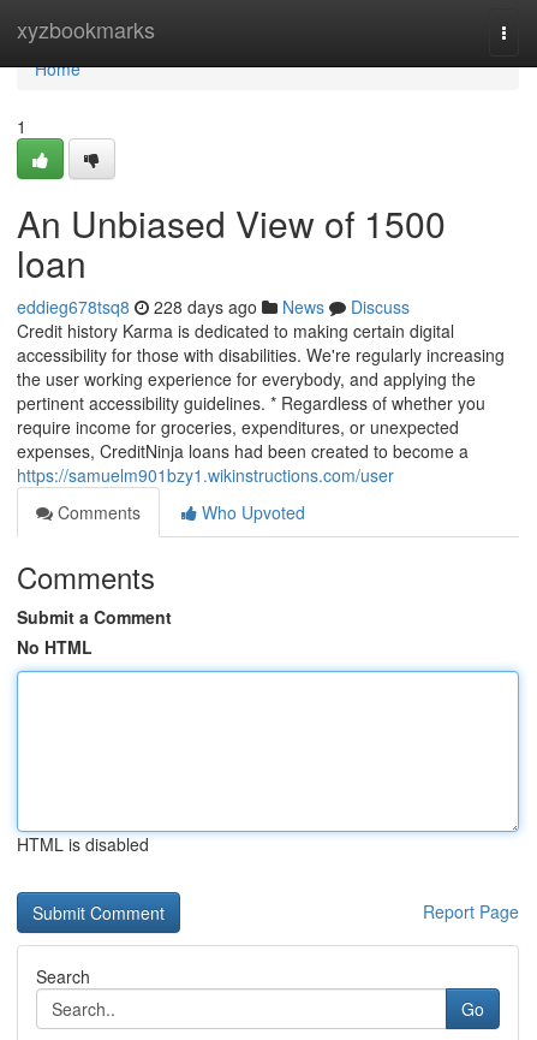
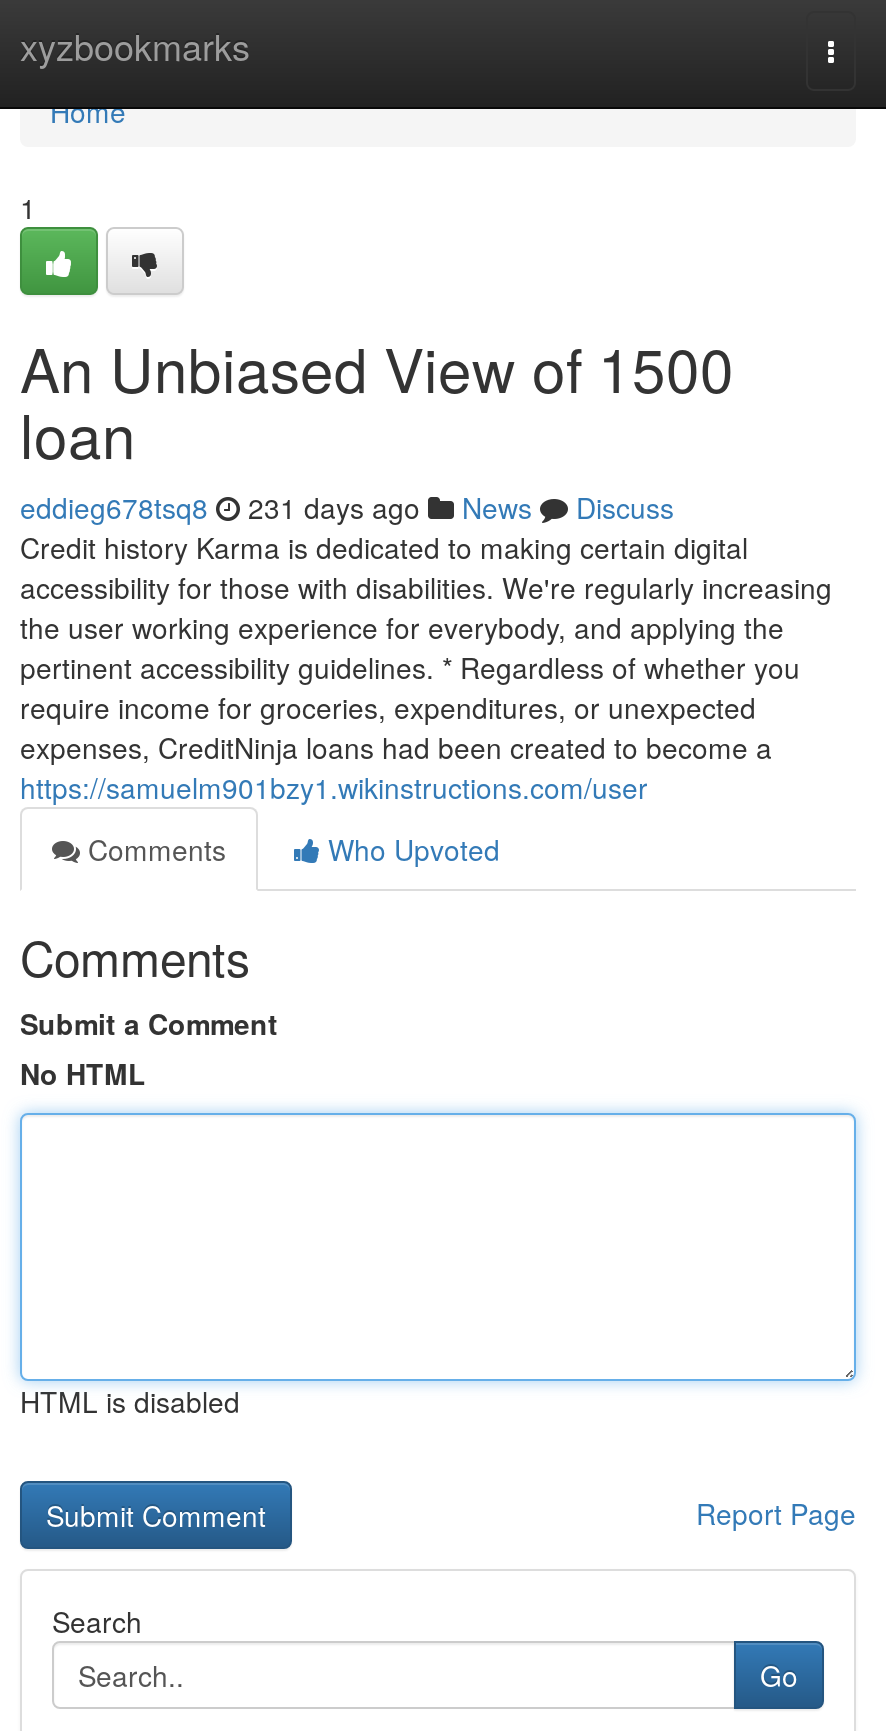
- eddieg678tsq8 228 days ago News Discuss
+ eddieg678tsq8 231 days ago News Discuss
